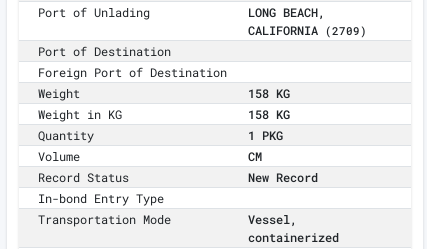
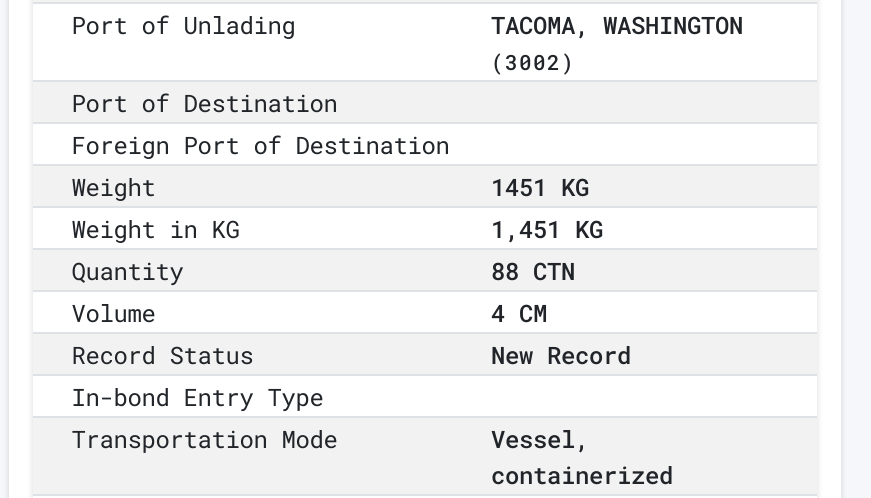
- LONG BEACH,
- CALIFORNIA (2709)
+ TACOMA, WASHINGTON
+ (3002)

- 158 KG
+ 1451 KG

- 158 KG
+ 1,451 KG

- 1 PKG
+ 88 CTN

- CM
+ 4 CM
